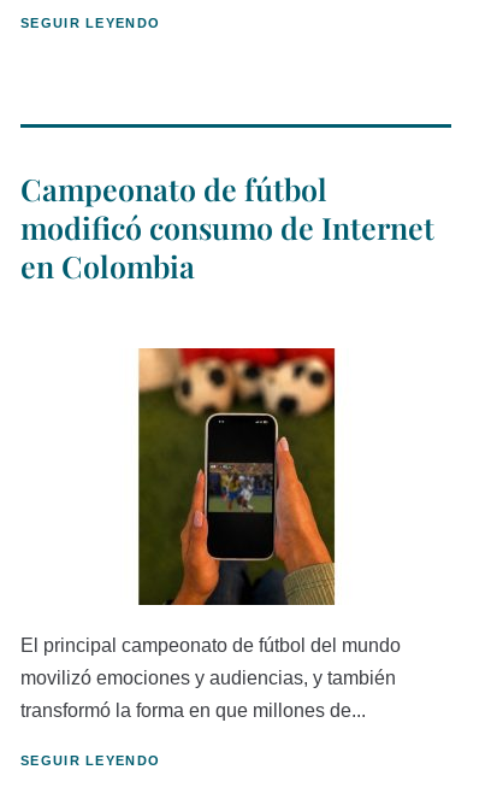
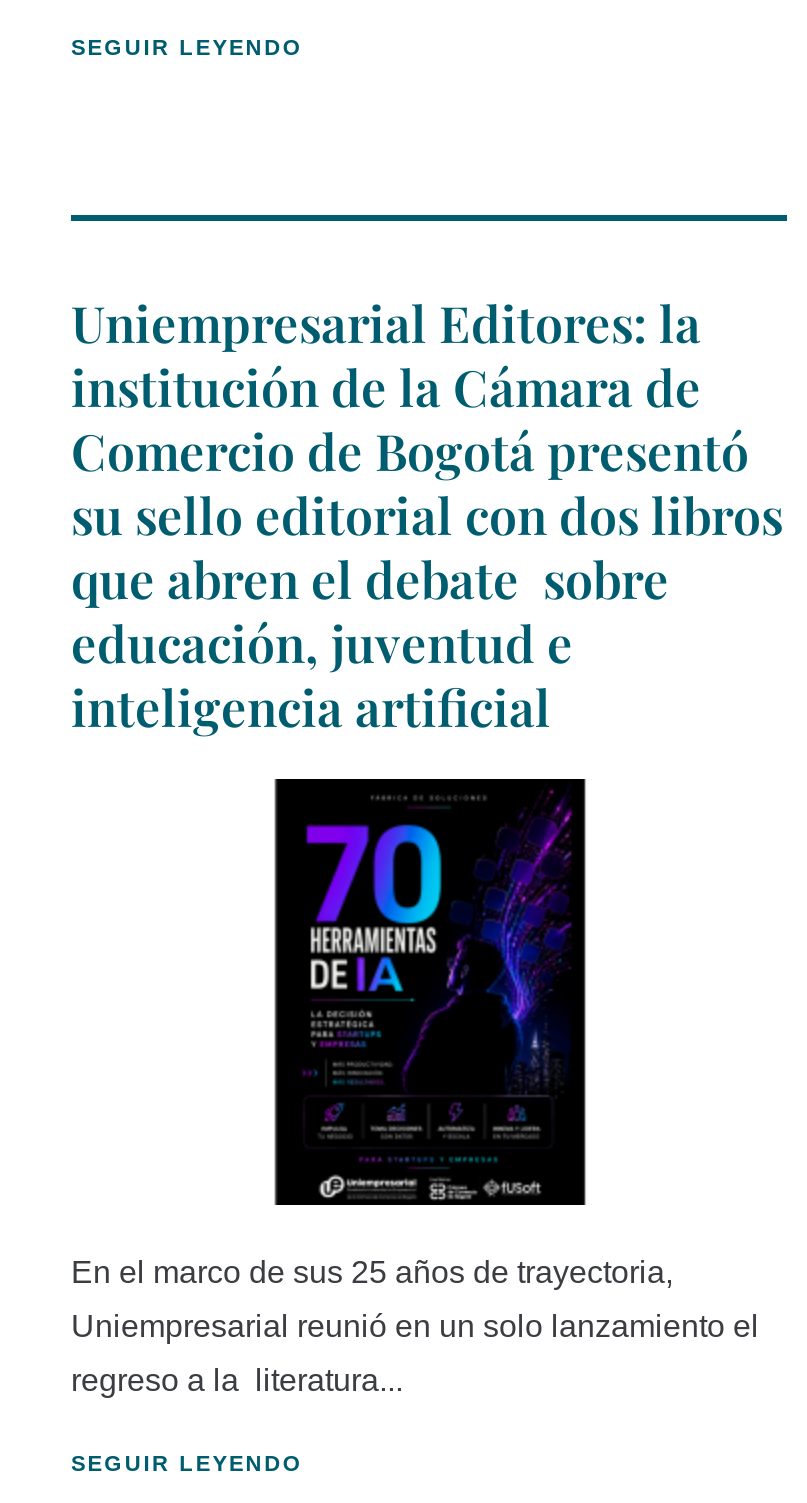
- Campeonato de fútbol
- modificó consumo de Internet
- en Colombia
+ Uniempresarial Editores: la
+ institución de la Cámara de
+ Comercio de Bogotá presentó
+ su sello editorial con dos libros
+ que abren el debate sobre
+ educación, juventud e
+ inteligencia artificial

- [image]
+ [image]

- El principal campeonato de fútbol del mundo
+ En el marco de sus 25 años de trayectoria,

- movilizó emociones y audiencias, y también
+ Uniempresarial reunió en un solo lanzamiento el

- transformó la forma en que millones de...
+ regreso a la literatura...
